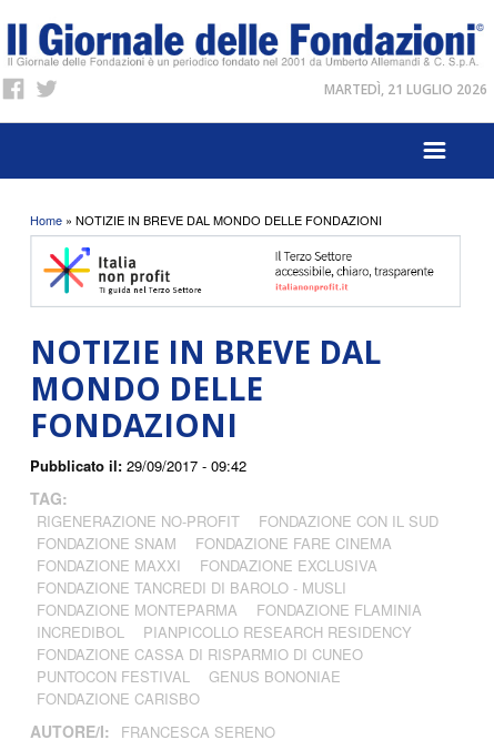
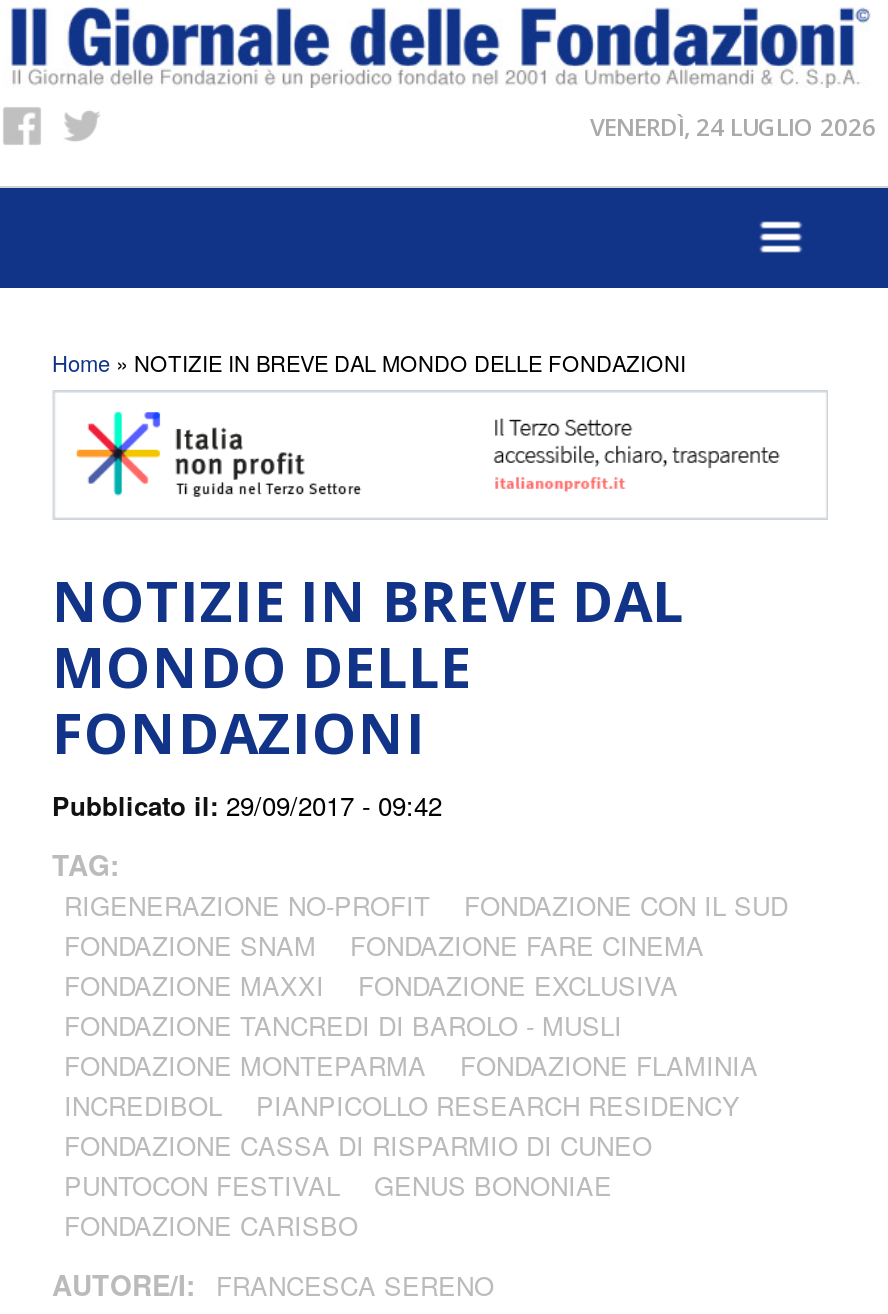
- MARTEDÌ, 21 LUGLIO 2026
+ VENERDÌ, 24 LUGLIO 2026
